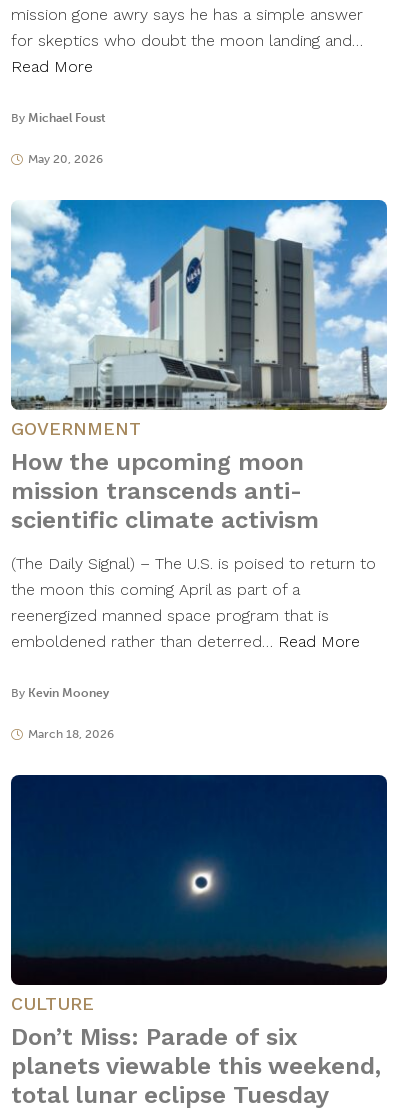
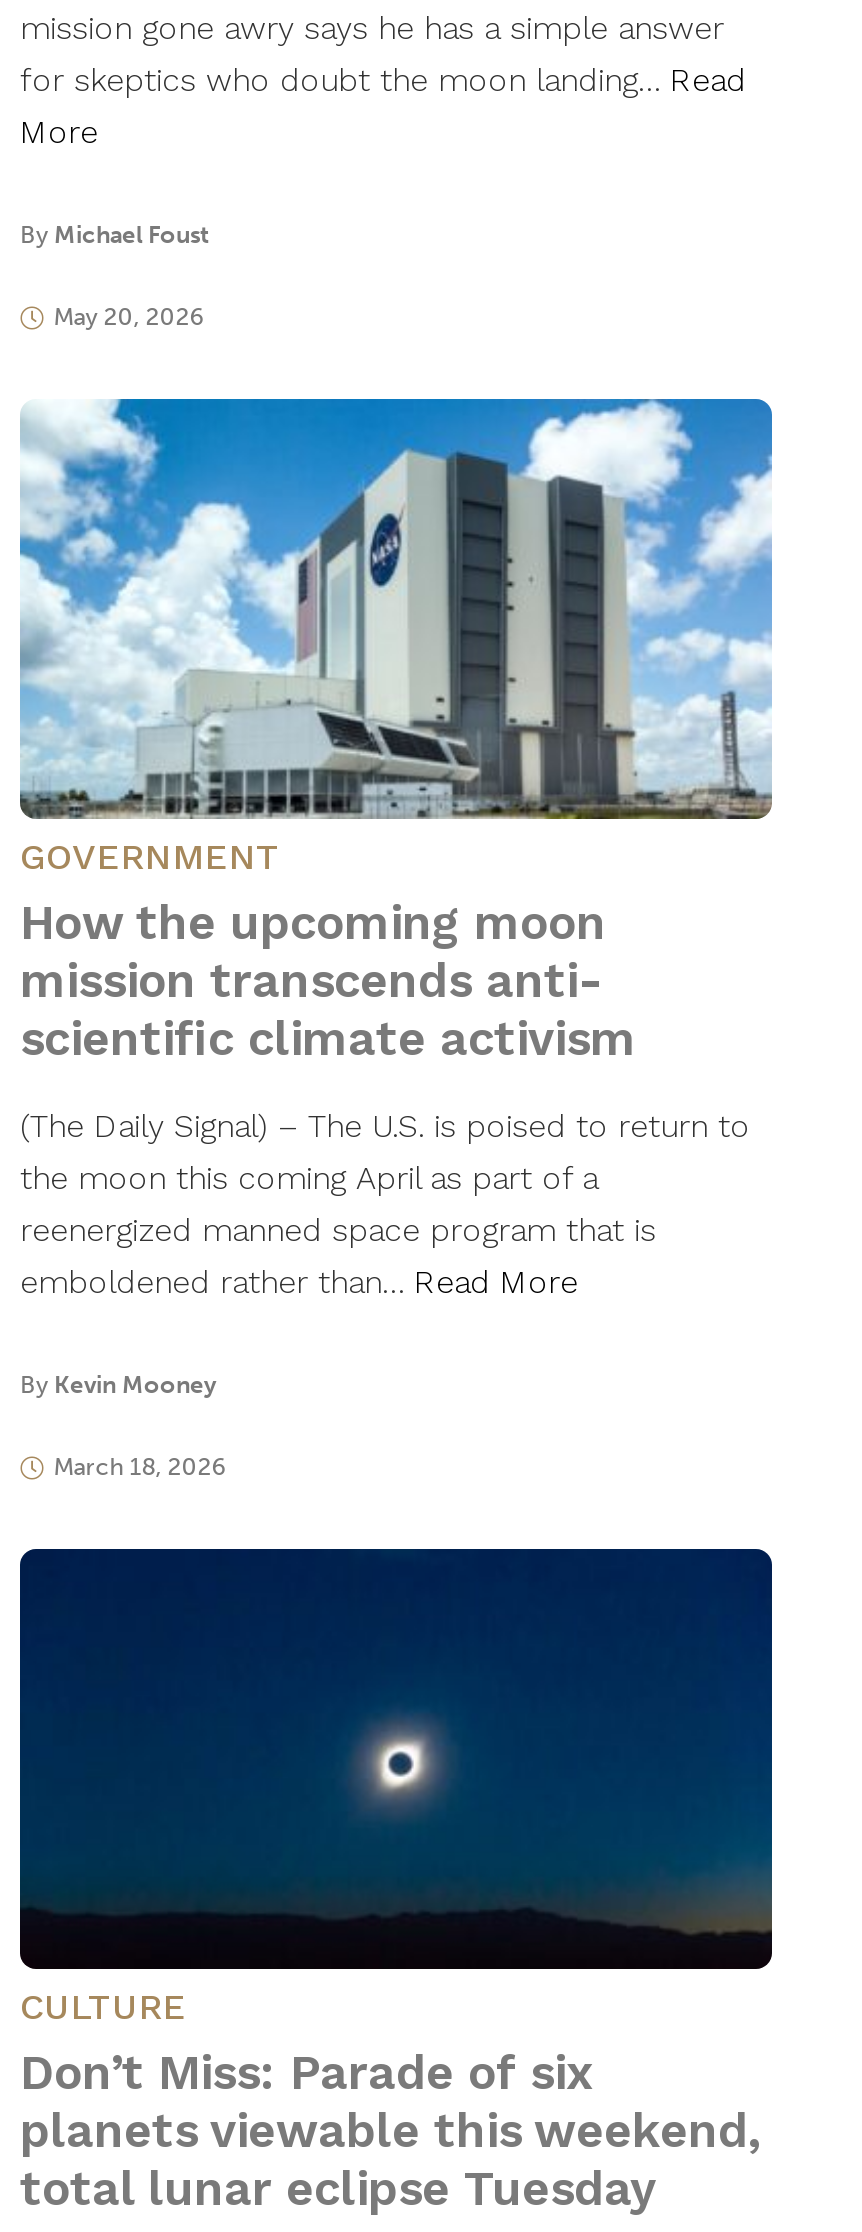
- for skeptics who doubt the moon landing and…
- Read More
+ for skeptics who doubt the moon landing… Read
+ More

- emboldened rather than deterred… Read More
+ emboldened rather than… Read More
